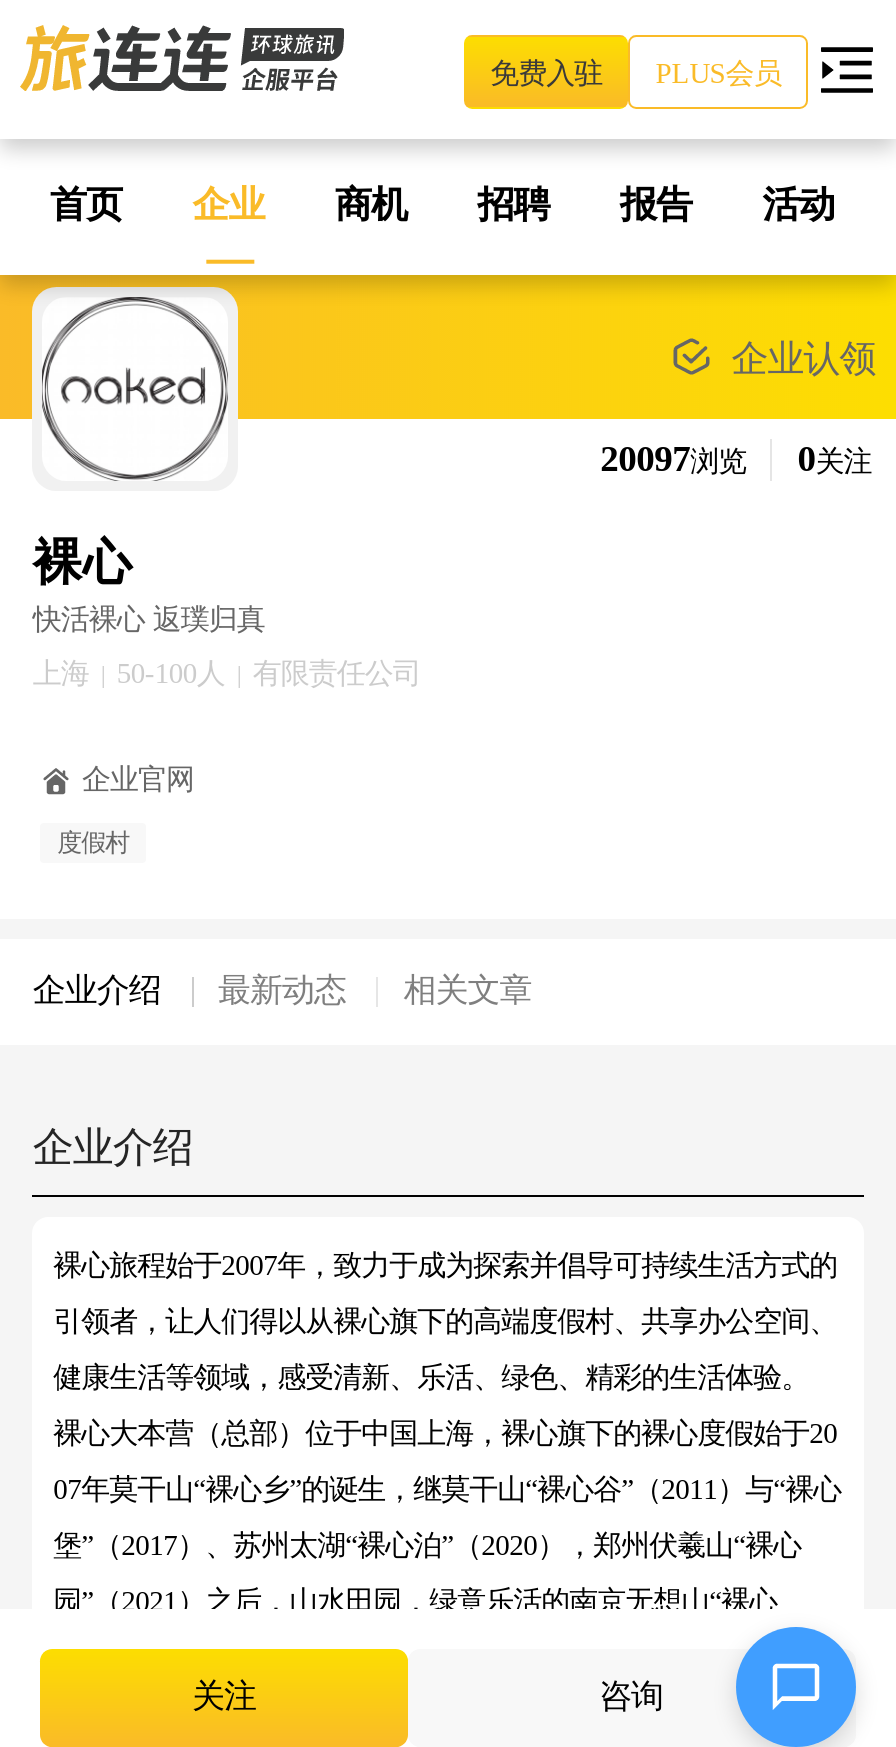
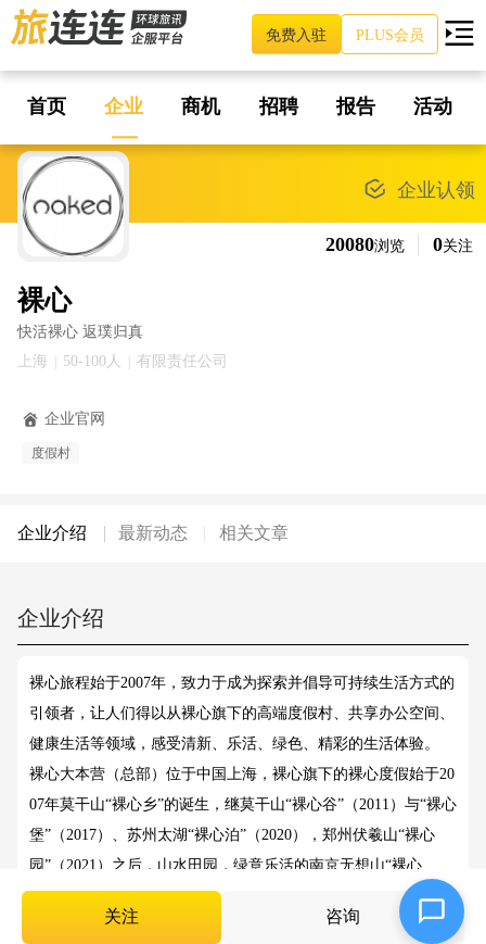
- 20097浏览 0关注
+ 20080浏览 0关注
